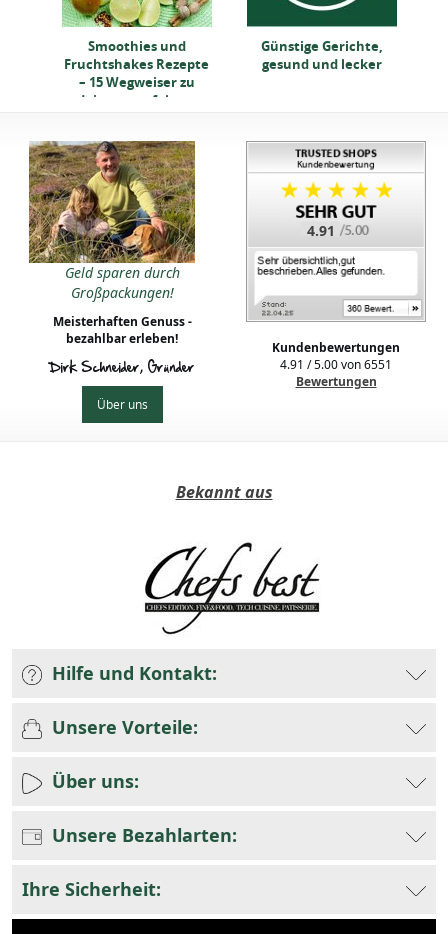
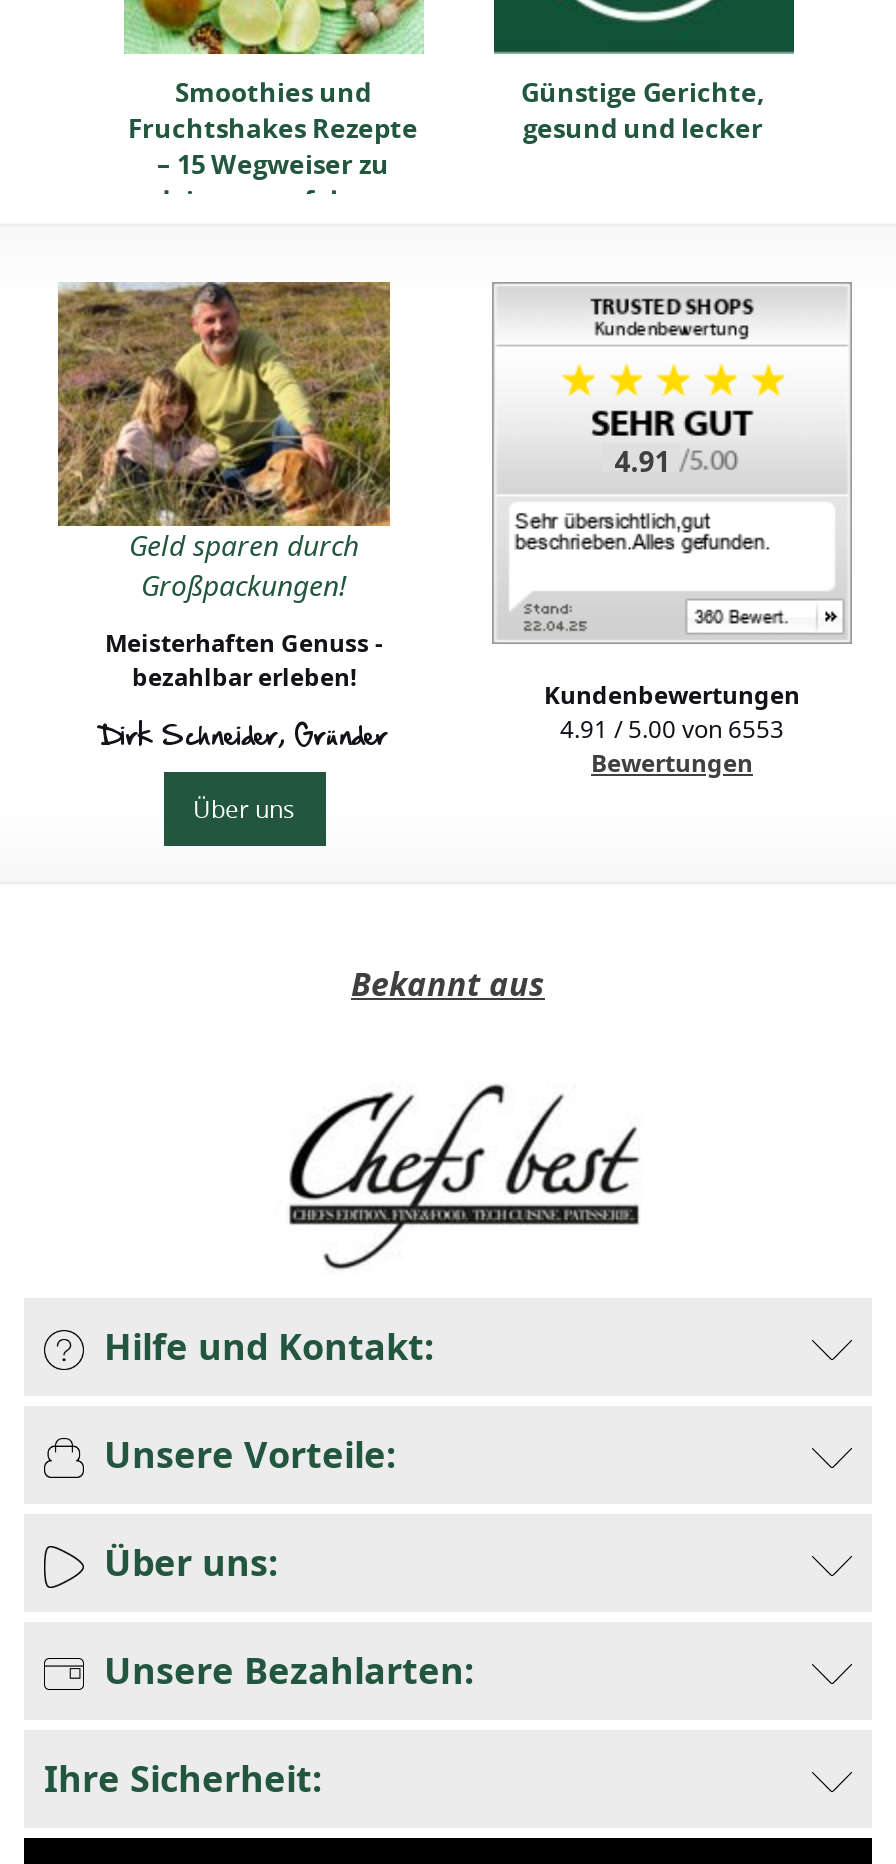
- 4.91 / 5.00 von 6551
+ 4.91 / 5.00 von 6553
